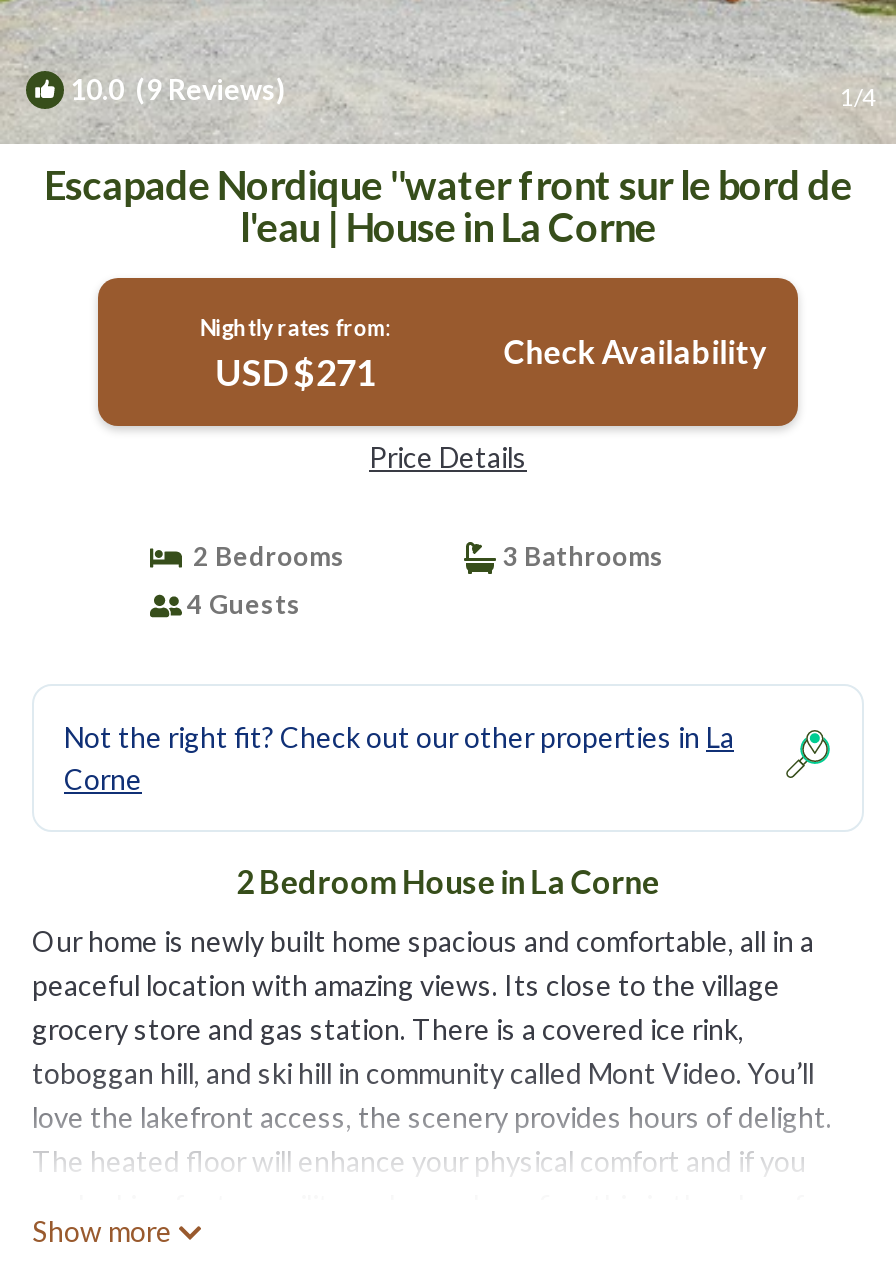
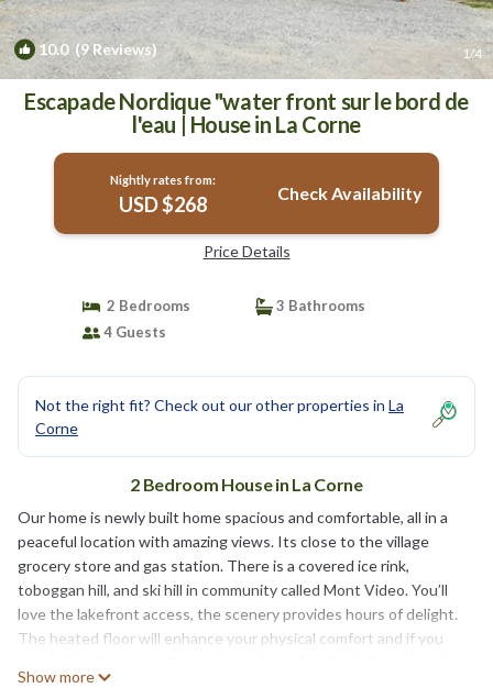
- USD $271
+ USD $268
